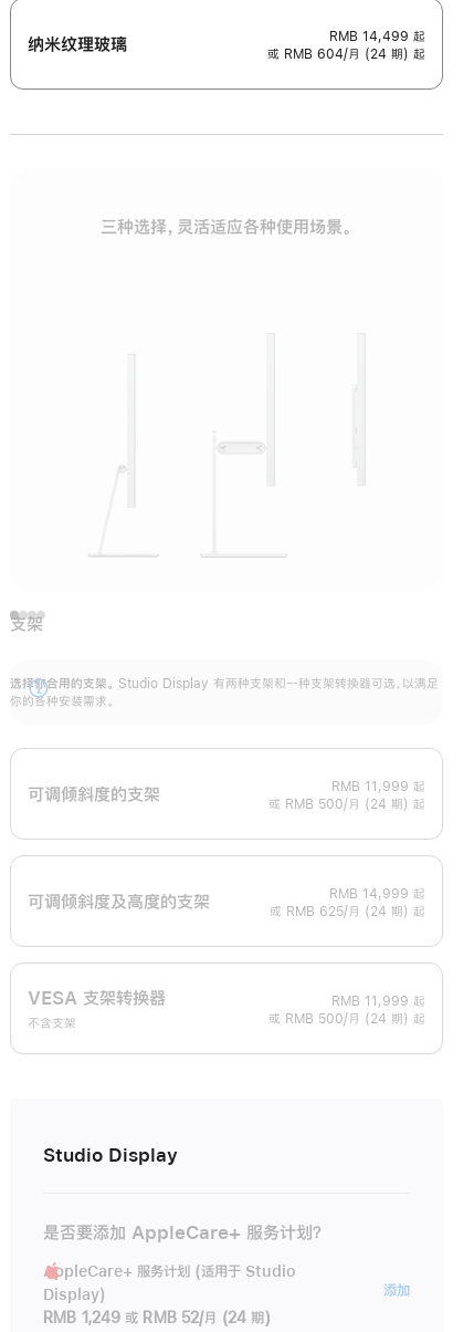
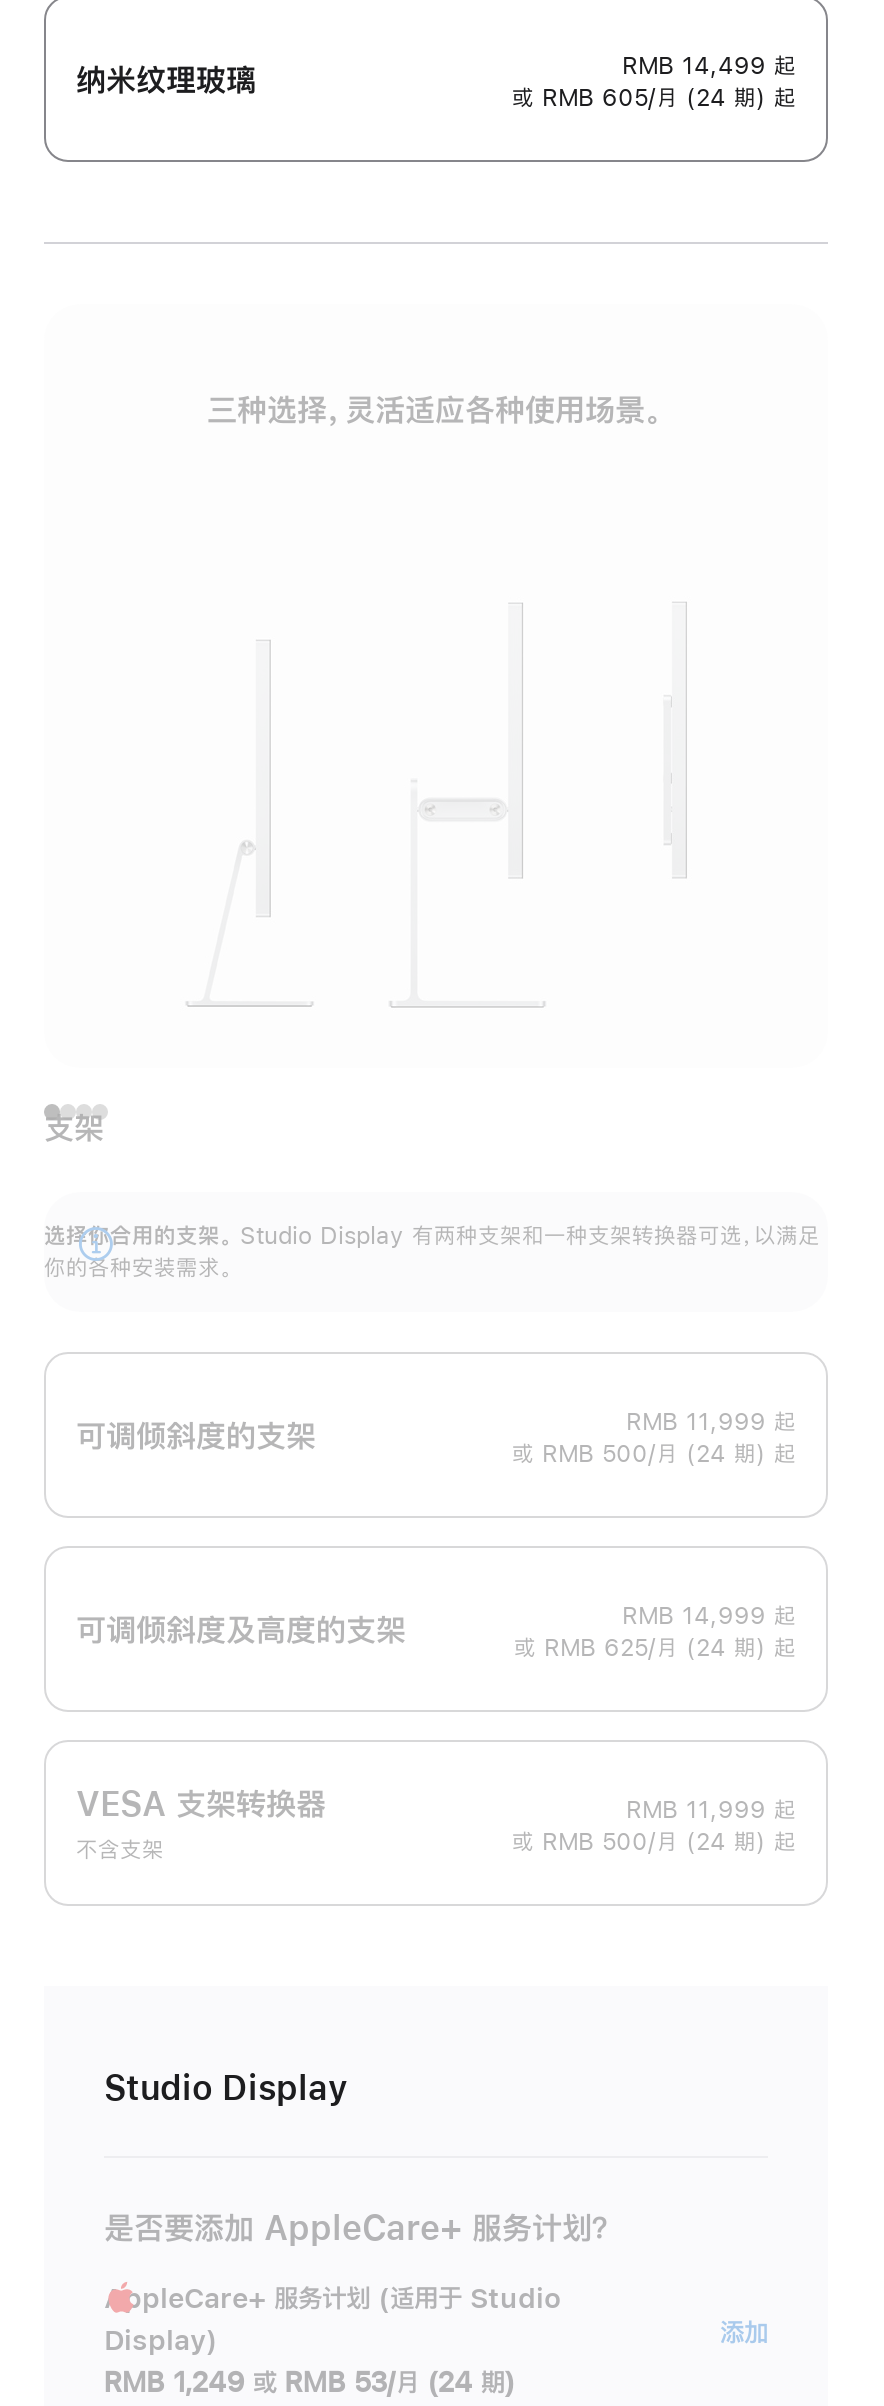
- 或 RMB 604/月 (24 期) 起
+ 或 RMB 605/月 (24 期) 起

- RMB 1,249 或 RMB 52/月 (24 期)
+ RMB 1,249 或 RMB 53/月 (24 期)
